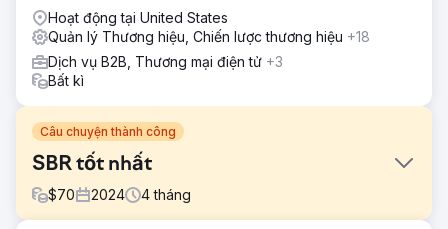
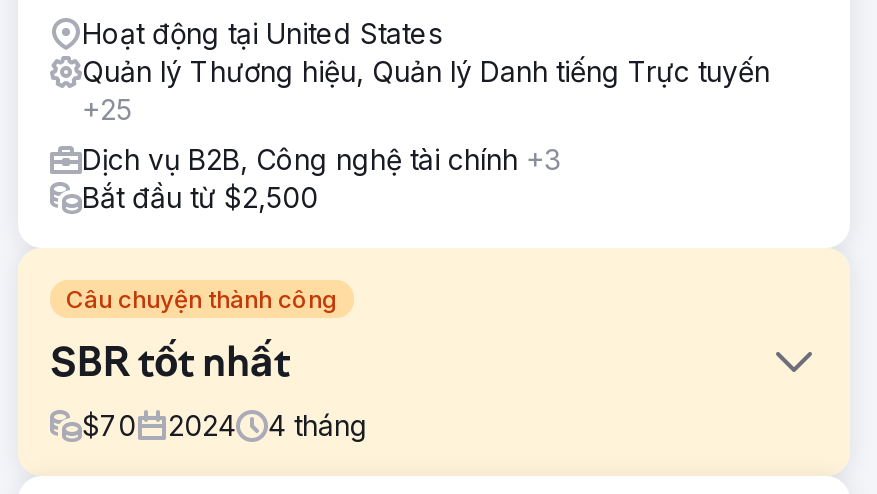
- Quản lý Thương hiệu, Chiến lược thương hiệu +18
+ Quản lý Thương hiệu, Quản lý Danh tiếng Trực tuyến
+ +25

- Dịch vụ B2B, Thương mại điện tử +3
- Bất kì
+ Dịch vụ B2B, Công nghệ tài chính +3
+ Bắt đầu từ $2,500
